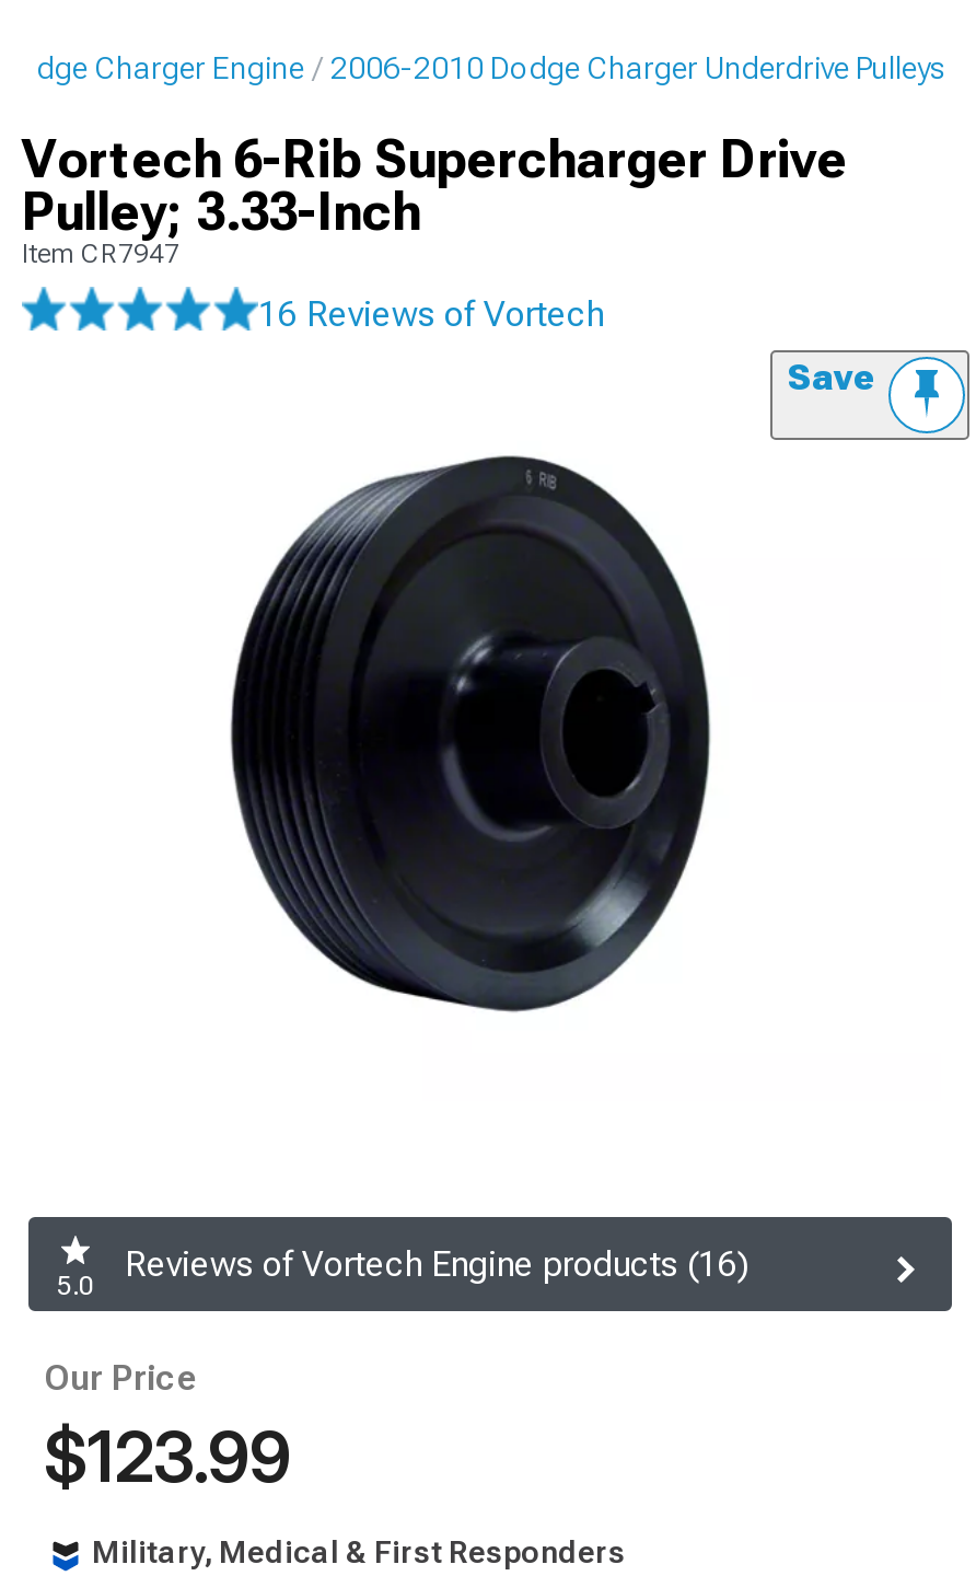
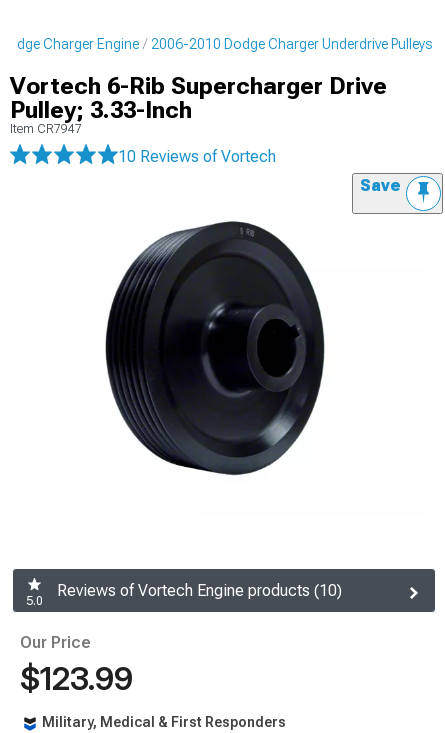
- 16 Reviews of Vortech
+ 10 Reviews of Vortech

- Reviews of Vortech Engine products (16)
+ Reviews of Vortech Engine products (10)
